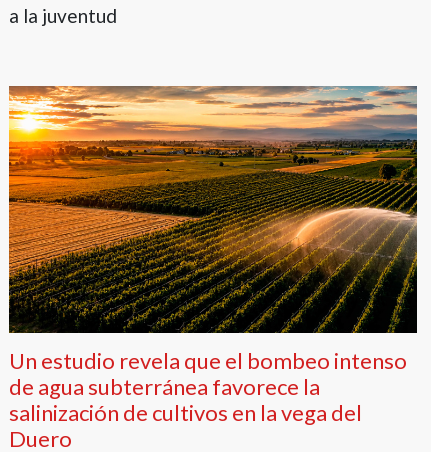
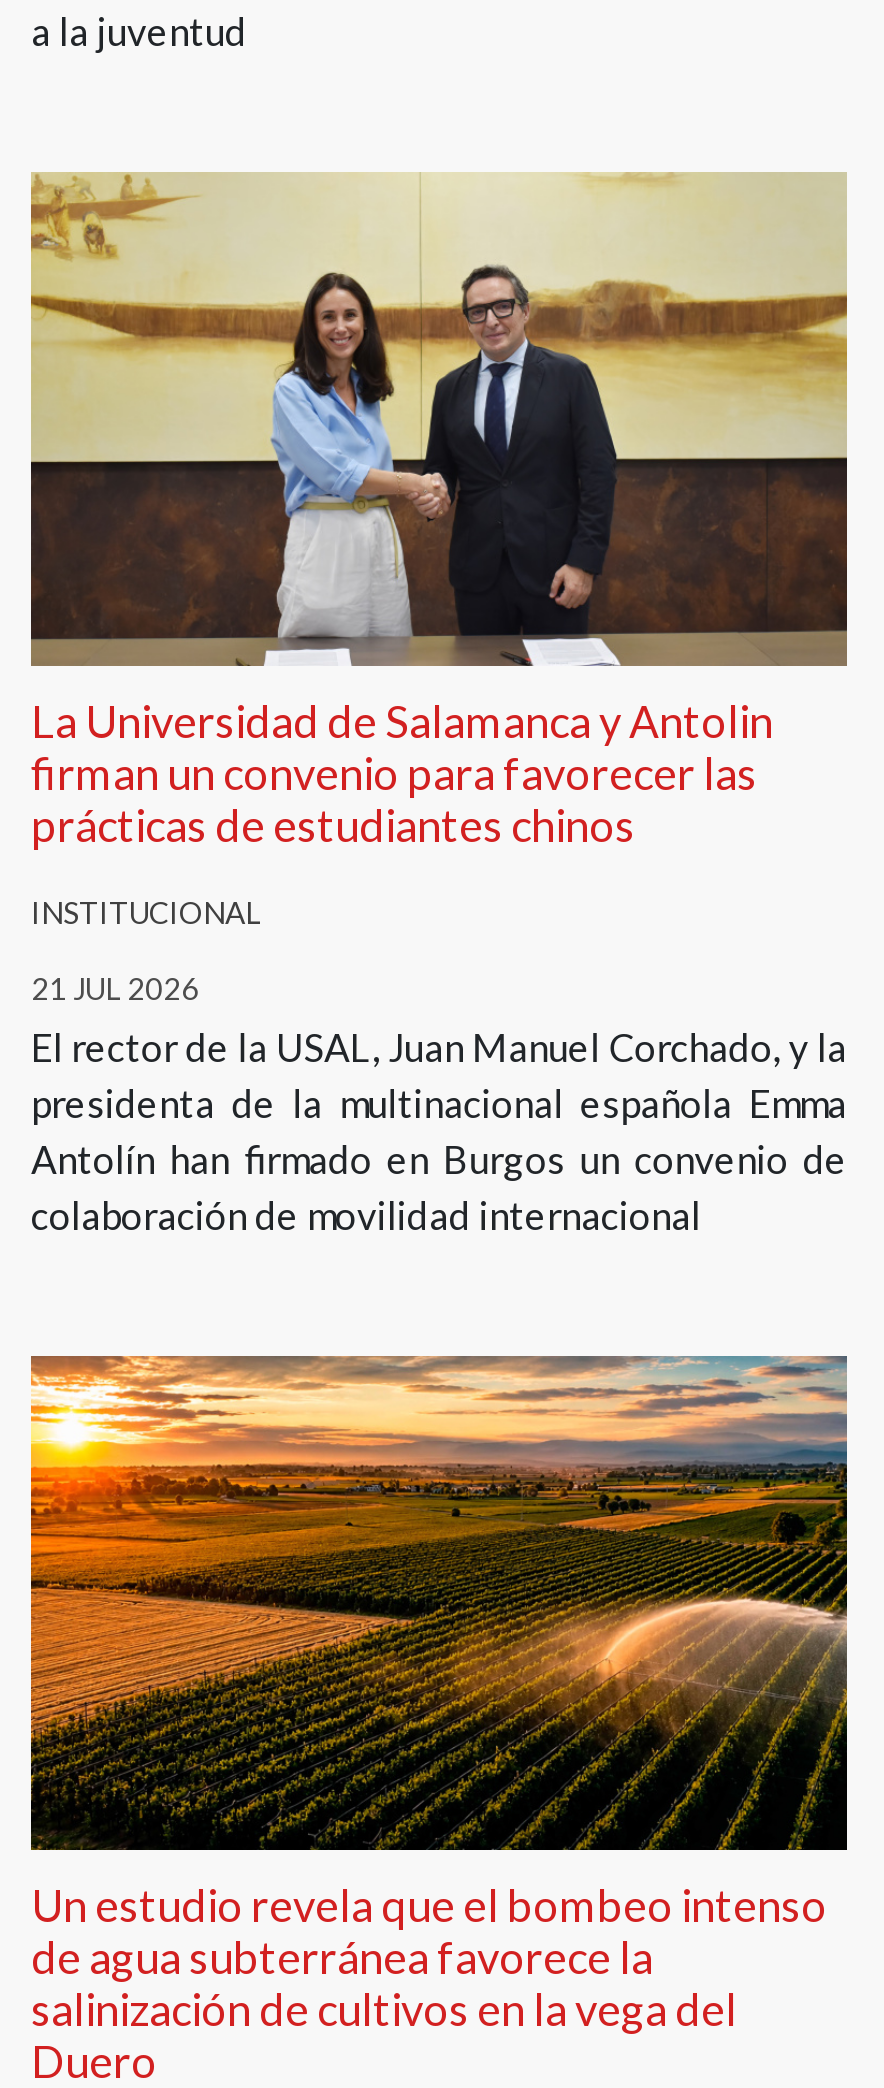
+ [image]
+ La Universidad de Salamanca y Antolin
+ firman un convenio para favorecer las
+ prácticas de estudiantes chinos
+ INSTITUCIONAL
+ 21 JUL 2026
+ El rector de la USAL, Juan Manuel Corchado, y la
+ presidenta de la multinacional española Emma
+ Antolín han firmado en Burgos un convenio de
+ colaboración de movilidad internacional
